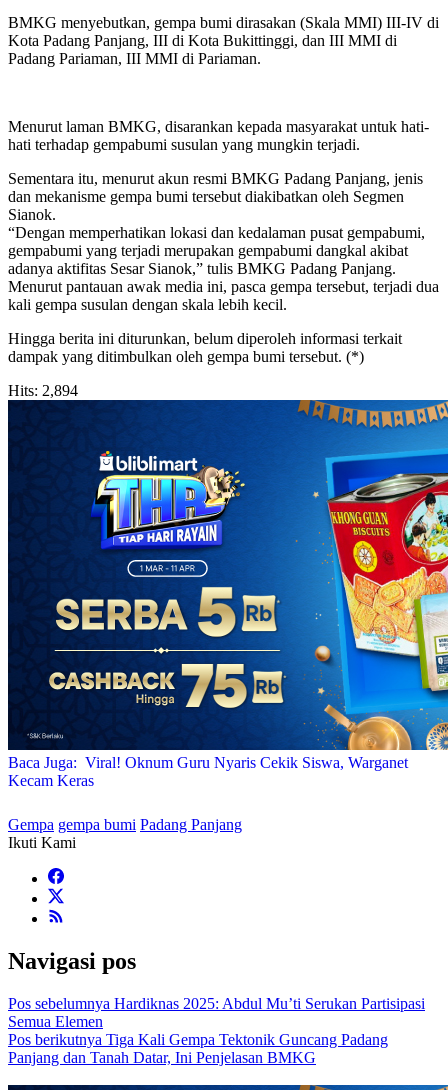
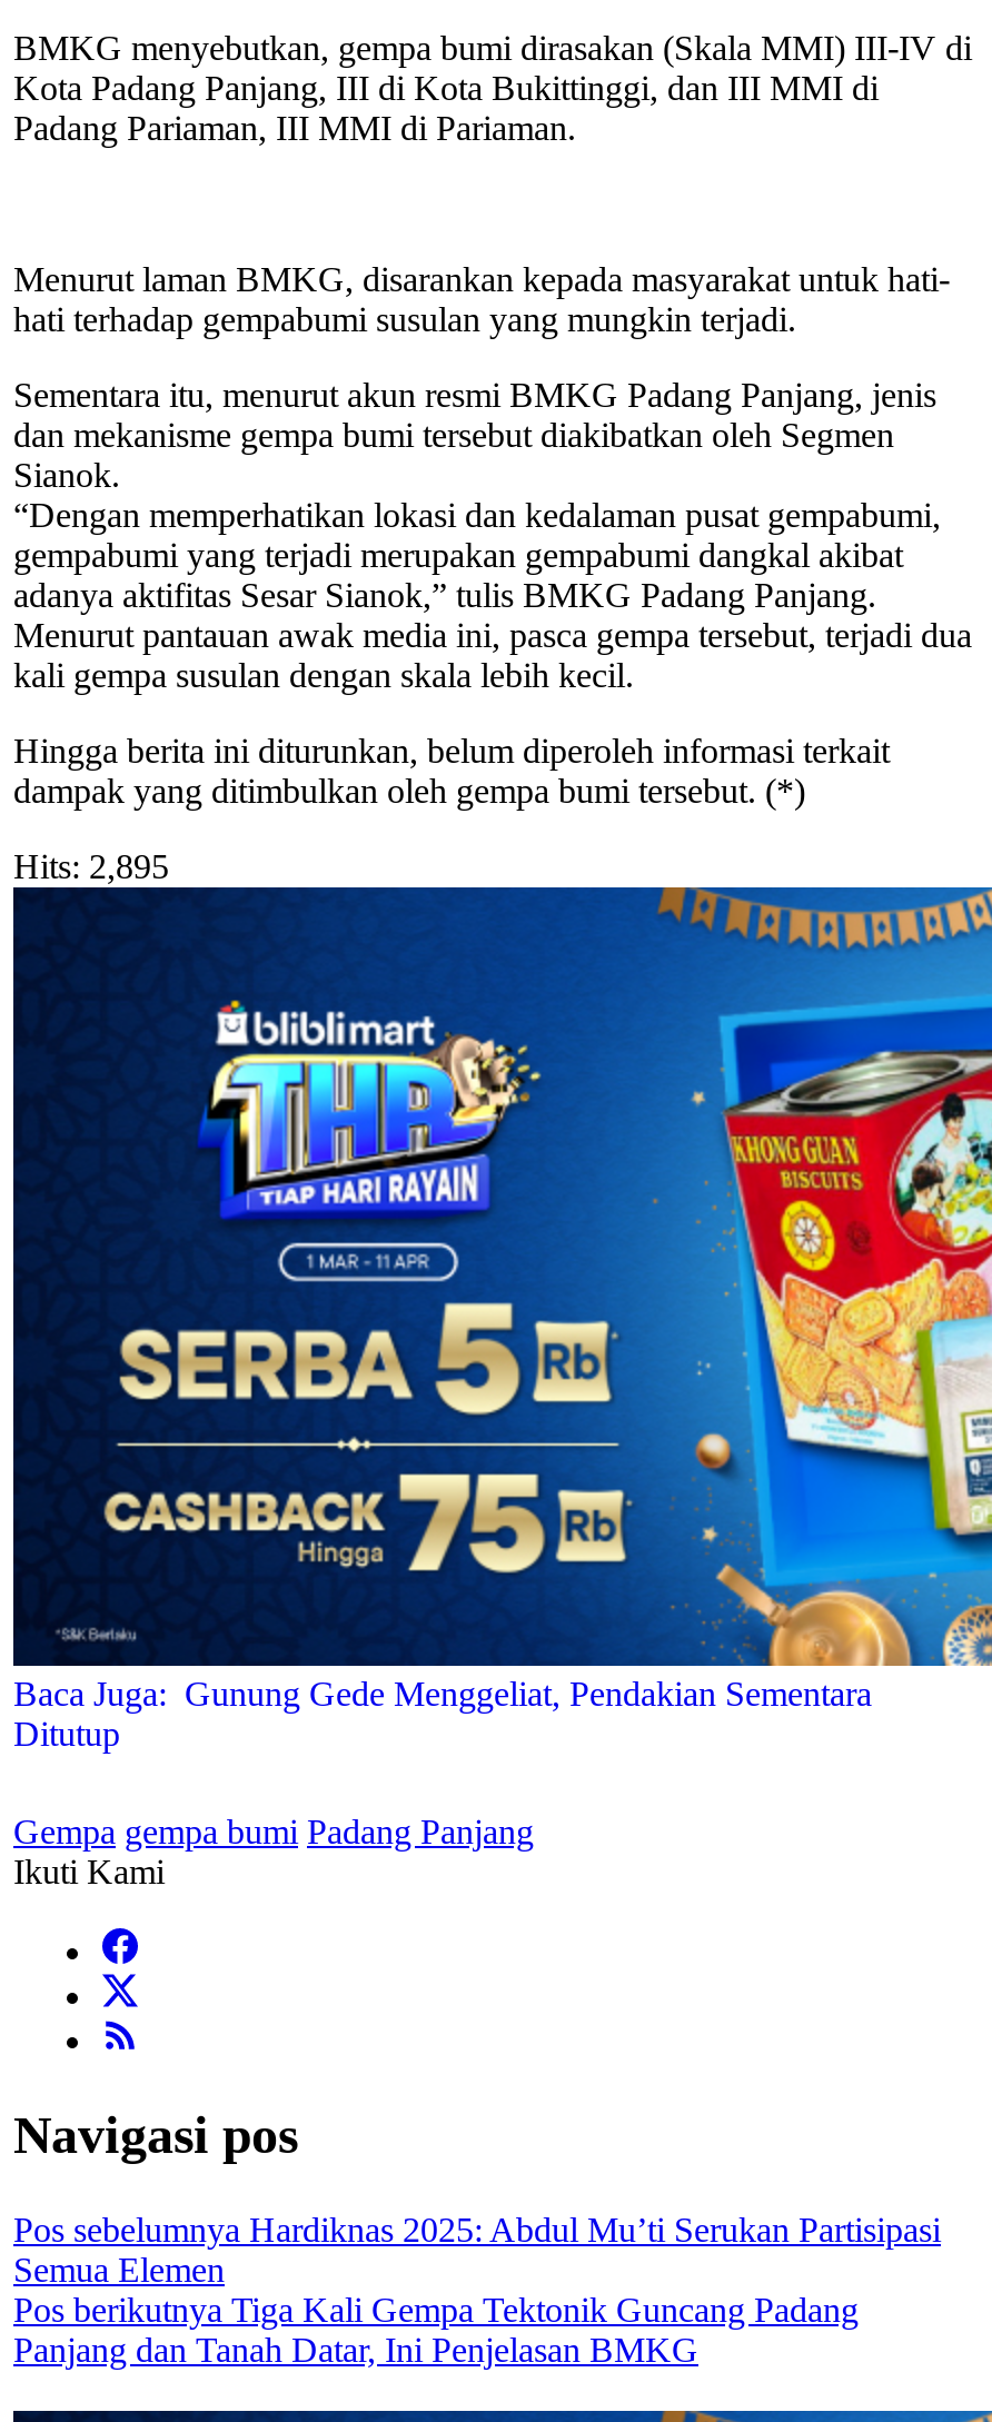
- Hits: 2,894
+ Hits: 2,895

- Baca Juga: Viral! Oknum Guru Nyaris Cekik Siswa, Warganet
- Kecam Keras
+ Baca Juga: Gunung Gede Menggeliat, Pendakian Sementara
+ Ditutup
